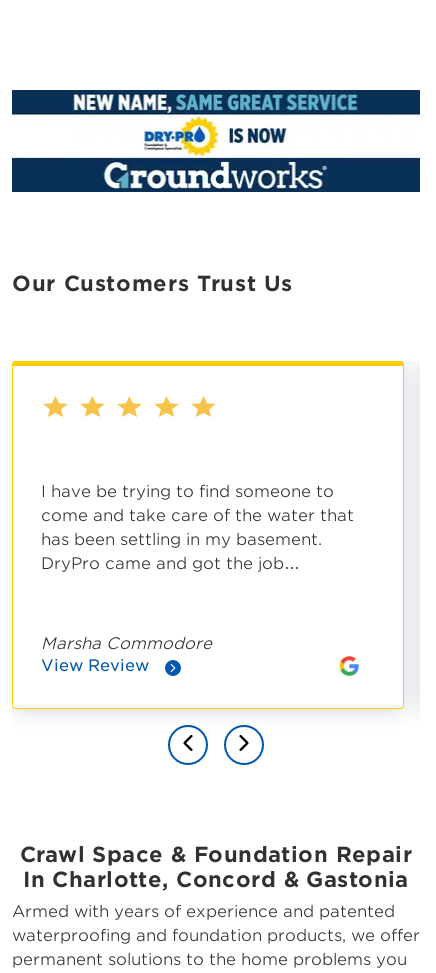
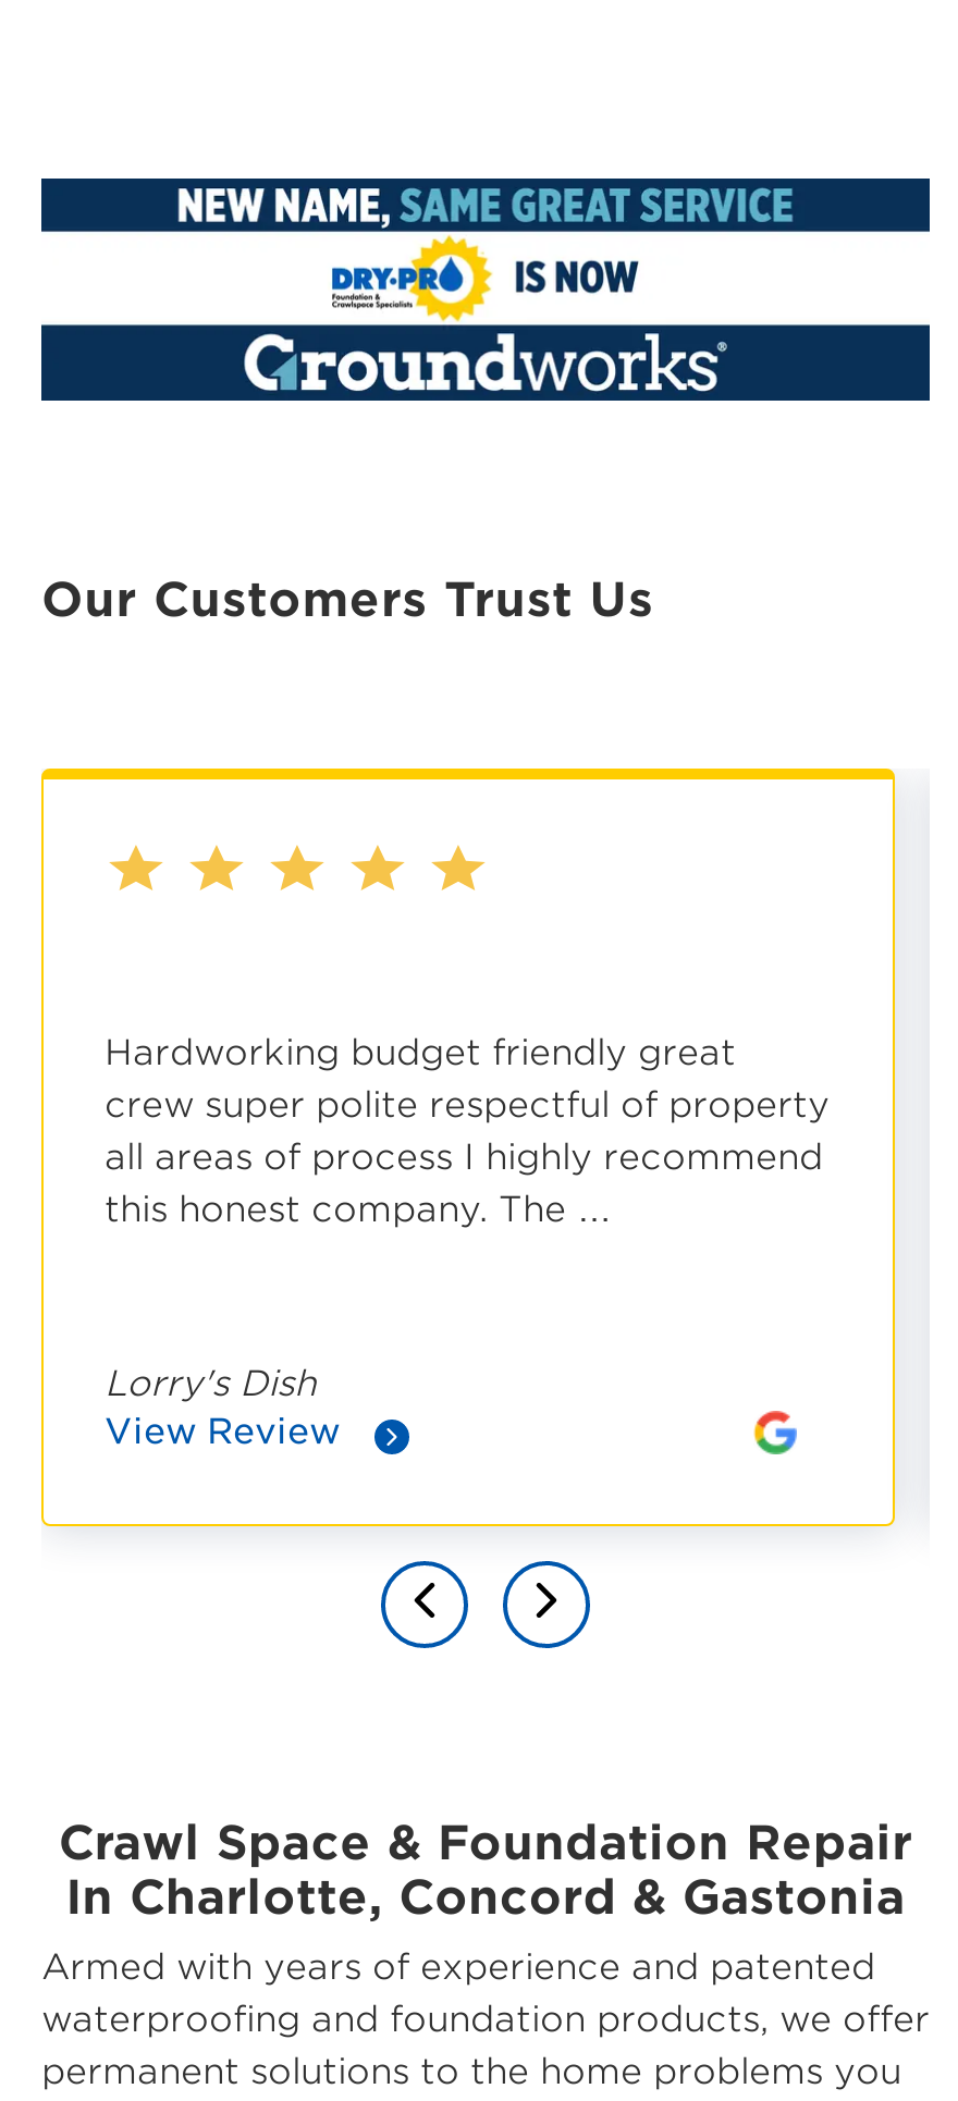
- I have be trying to find someone to
- come and take care of the water that
- has been settling in my basement.
- DryPro came and got the job…
+ Hardworking budget friendly great
+ crew super polite respectful of property
+ all areas of process I highly recommend
+ this honest company. The …

- Marsha Commodore
+ Lorry's Dish
